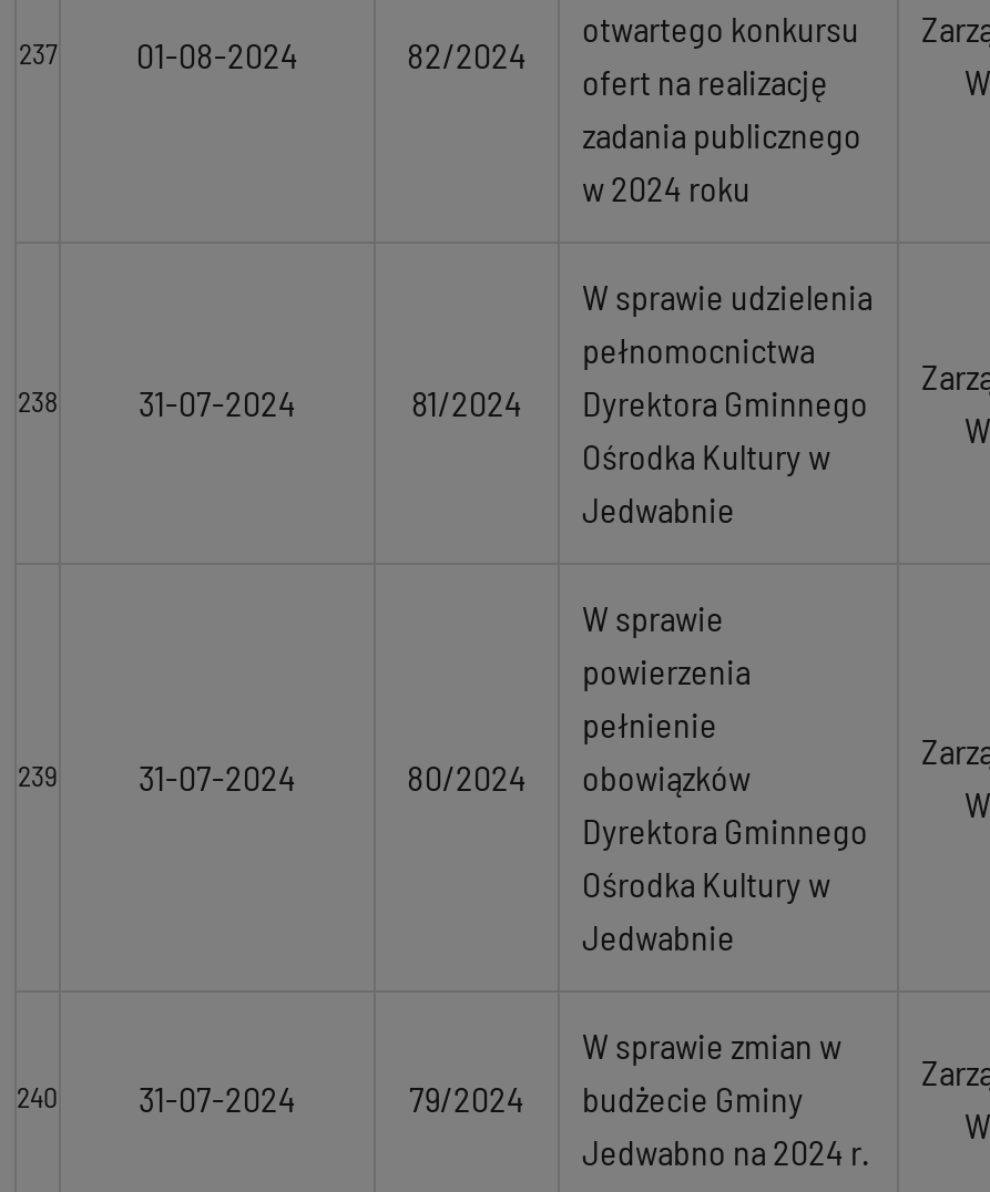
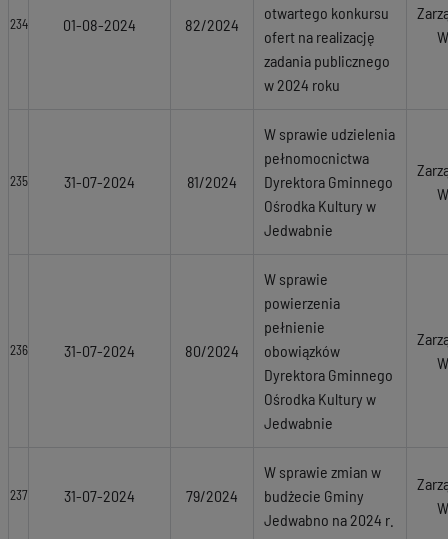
- 237
+ 234

- 238
+ 235

- 239
+ 236

- 240
+ 237
